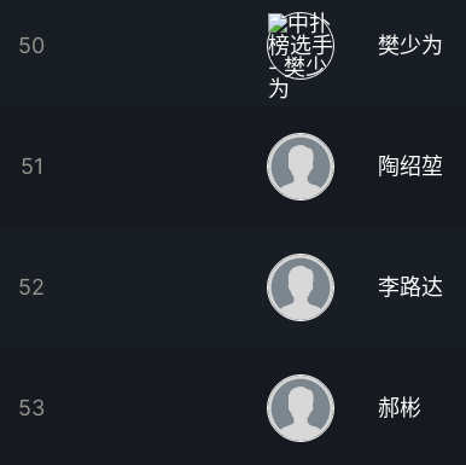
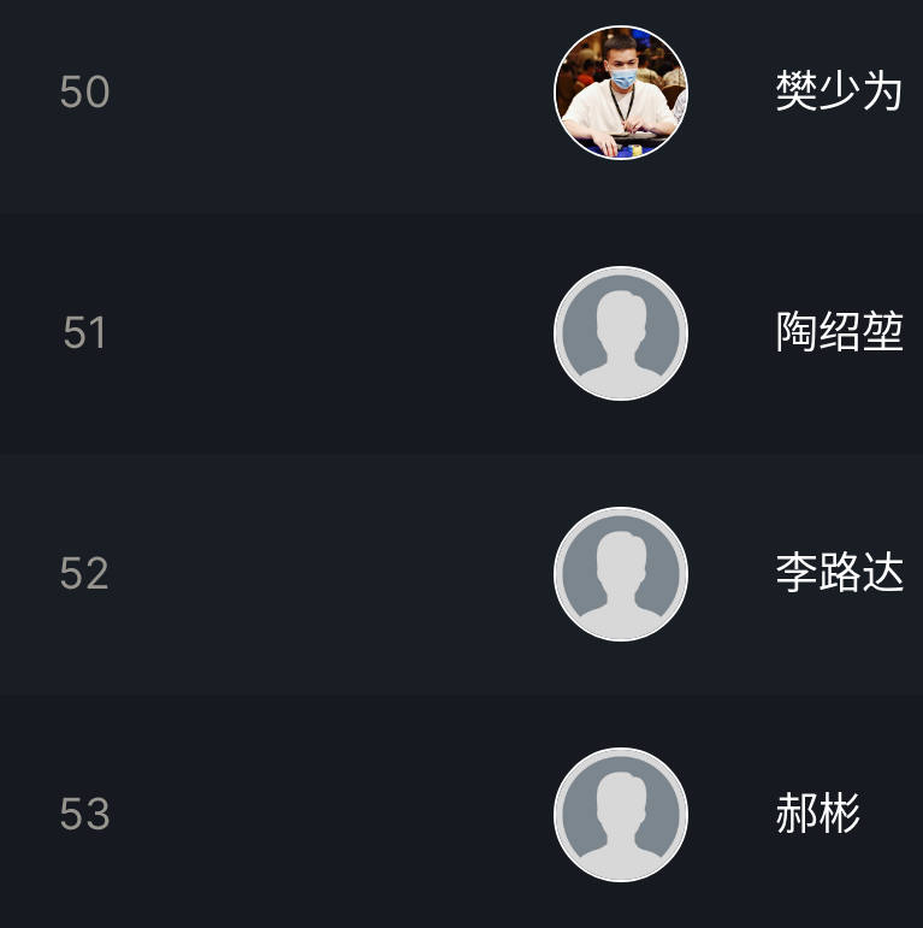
- [image]
+ [image]
